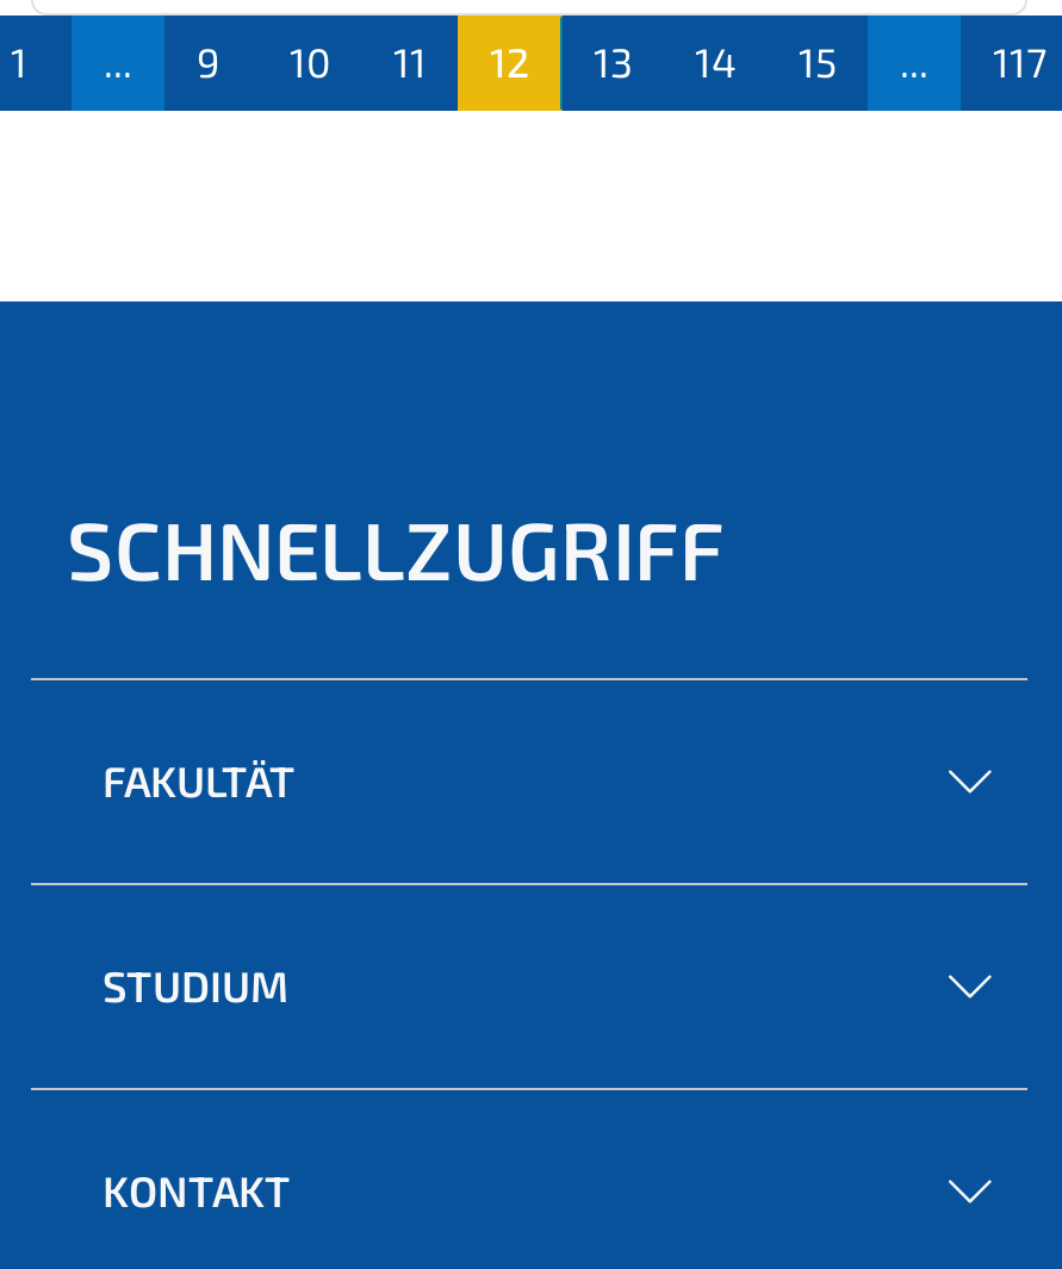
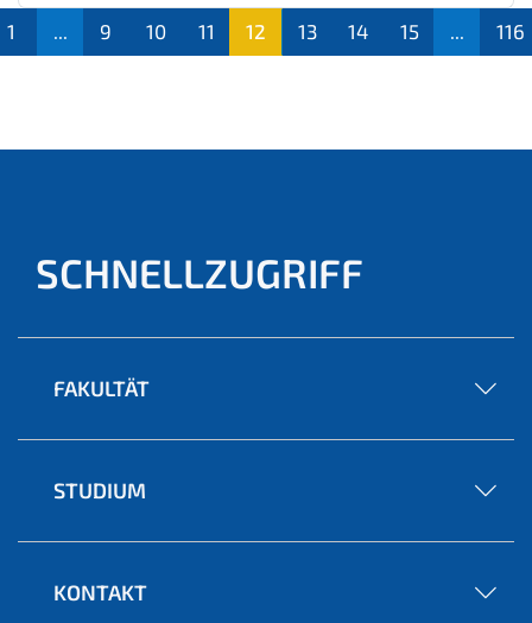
- 117
+ 116
